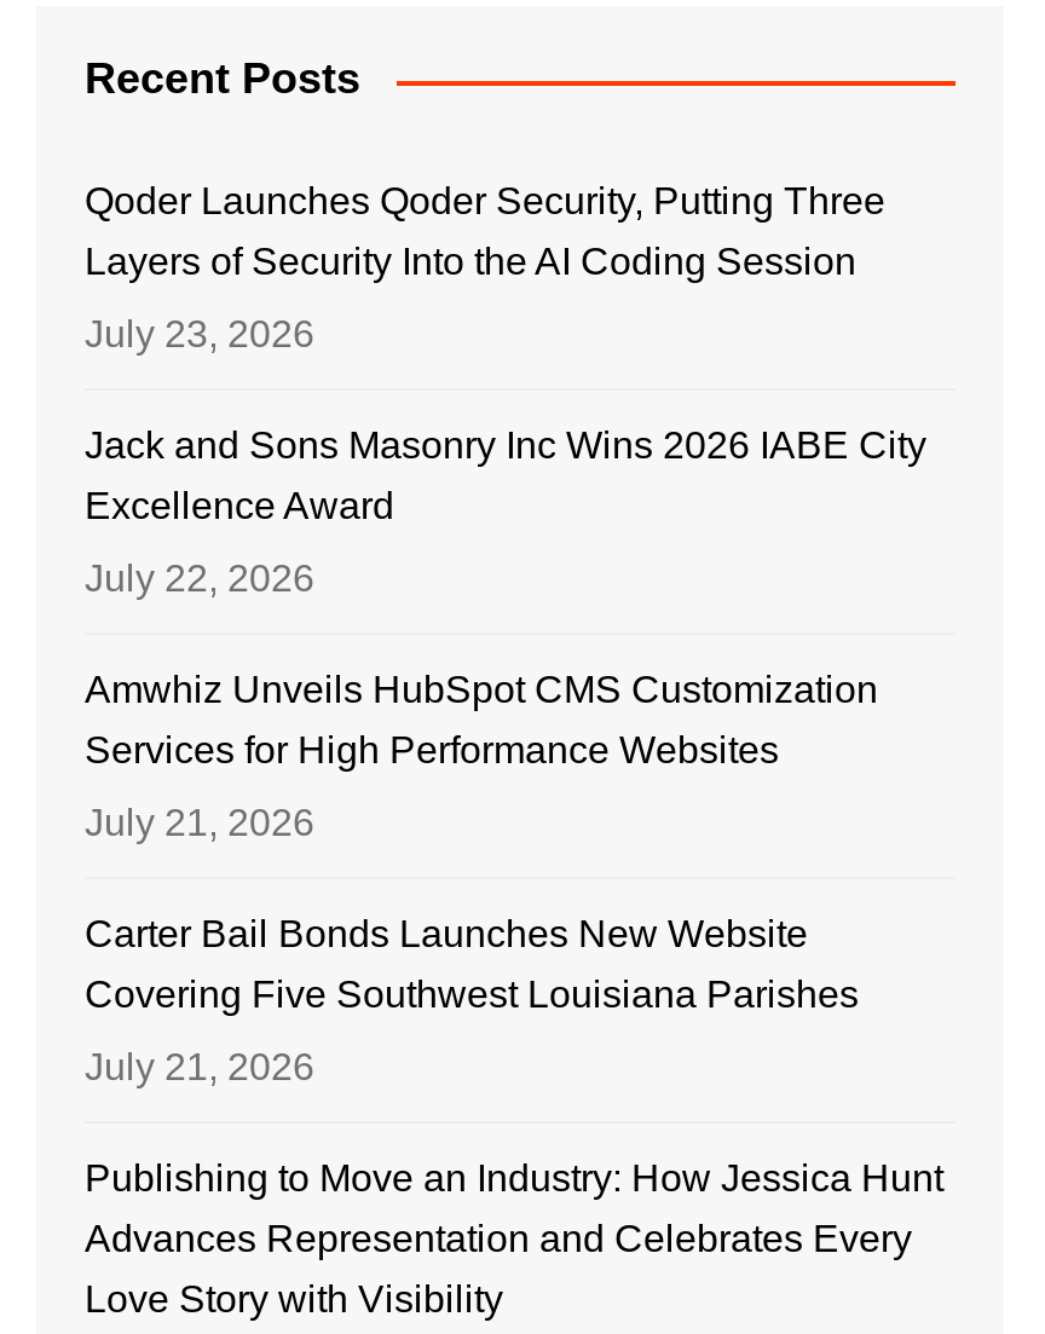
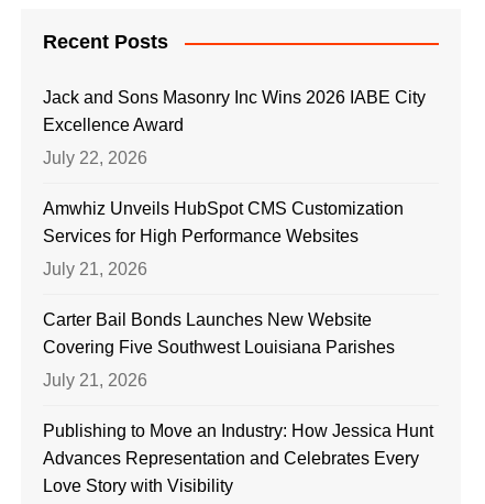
- Qoder Launches Qoder Security, Putting Three
- Layers of Security Into the AI Coding Session
- July 23, 2026
